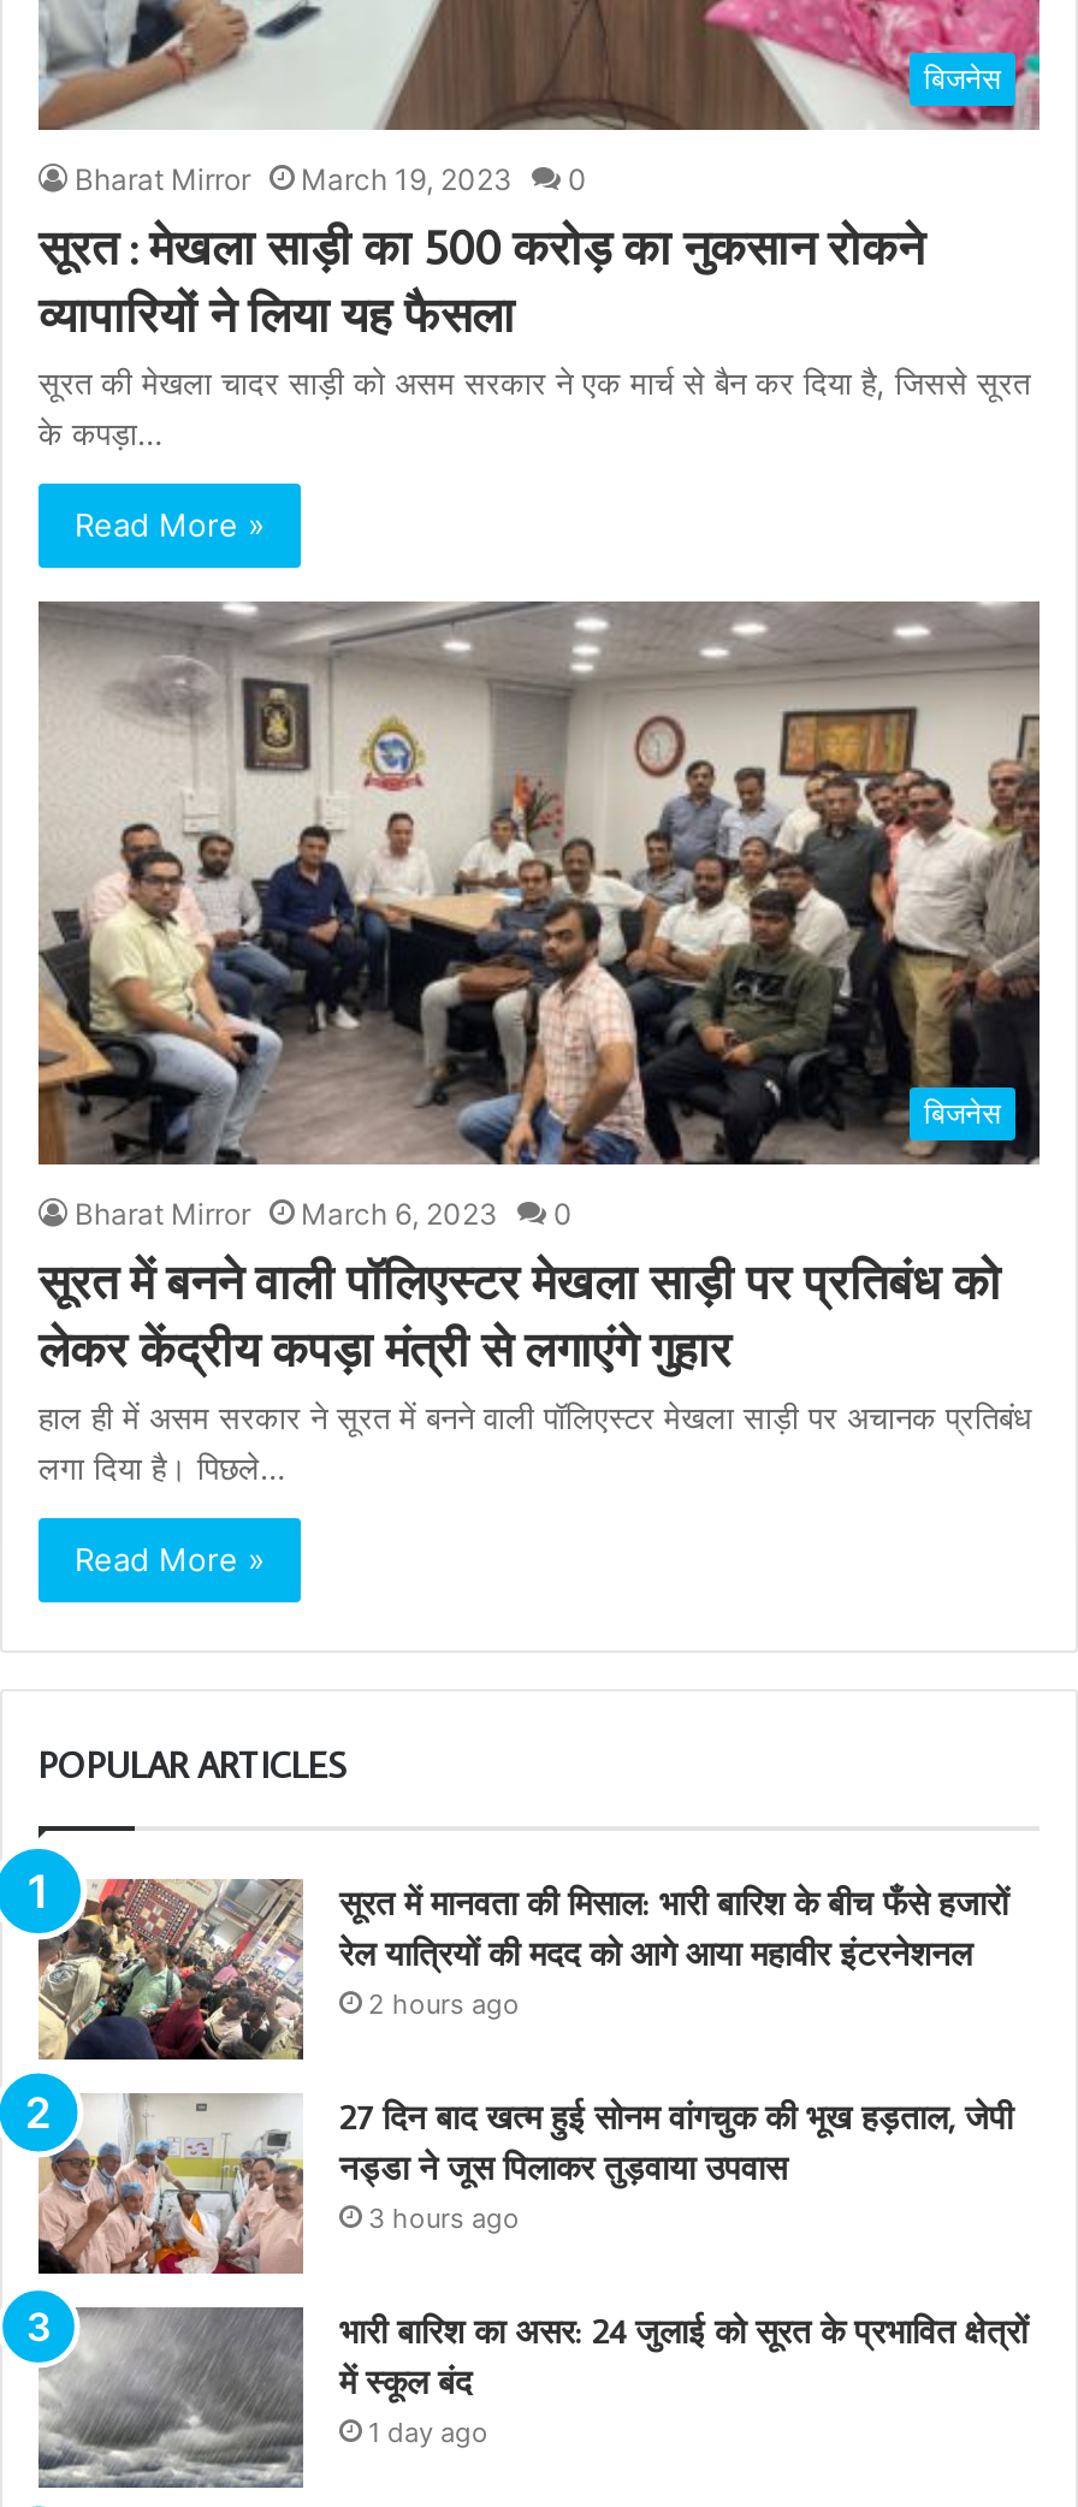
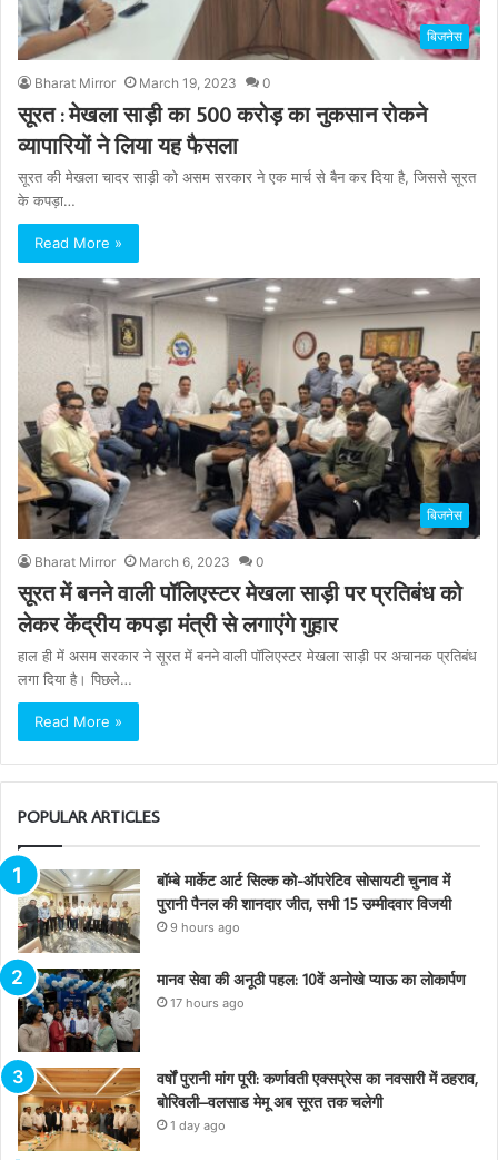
- [image]
- सूरत में मानवता की मिसाल: भारी बारिश के बीच फँसे हजारों
- रेल यात्रियों की मदद को आगे आया महावीर इंटरनेशनल
- 2 hours ago
+ [image]
+ बॉम्बे मार्केट आर्ट सिल्क को-ऑपरेटिव सोसायटी चुनाव में
+ पुरानी पैनल की शानदार जीत, सभी 15 उम्मीदवार विजयी
+ 9 hours ago

- [image]
- 27 दिन बाद खत्म हुई सोनम वांगचुक की भूख हड़ताल, जेपी
- नड्डा ने जूस पिलाकर तुड़वाया उपवास
- 3 hours ago
+ [image]
+ मानव सेवा की अनूठी पहल: 10वें अनोखे प्याऊ का लोकार्पण
+ 17 hours ago

- [image]
- भारी बारिश का असर: 24 जुलाई को सूरत के प्रभावित क्षेत्रों
- में स्कूल बंद
+ [image]
+ वर्षों पुरानी मांग पूरी: कर्णावती एक्सप्रेस का नवसारी में ठहराव,
+ बोरिवली–वलसाड मेमू अब सूरत तक चलेगी
